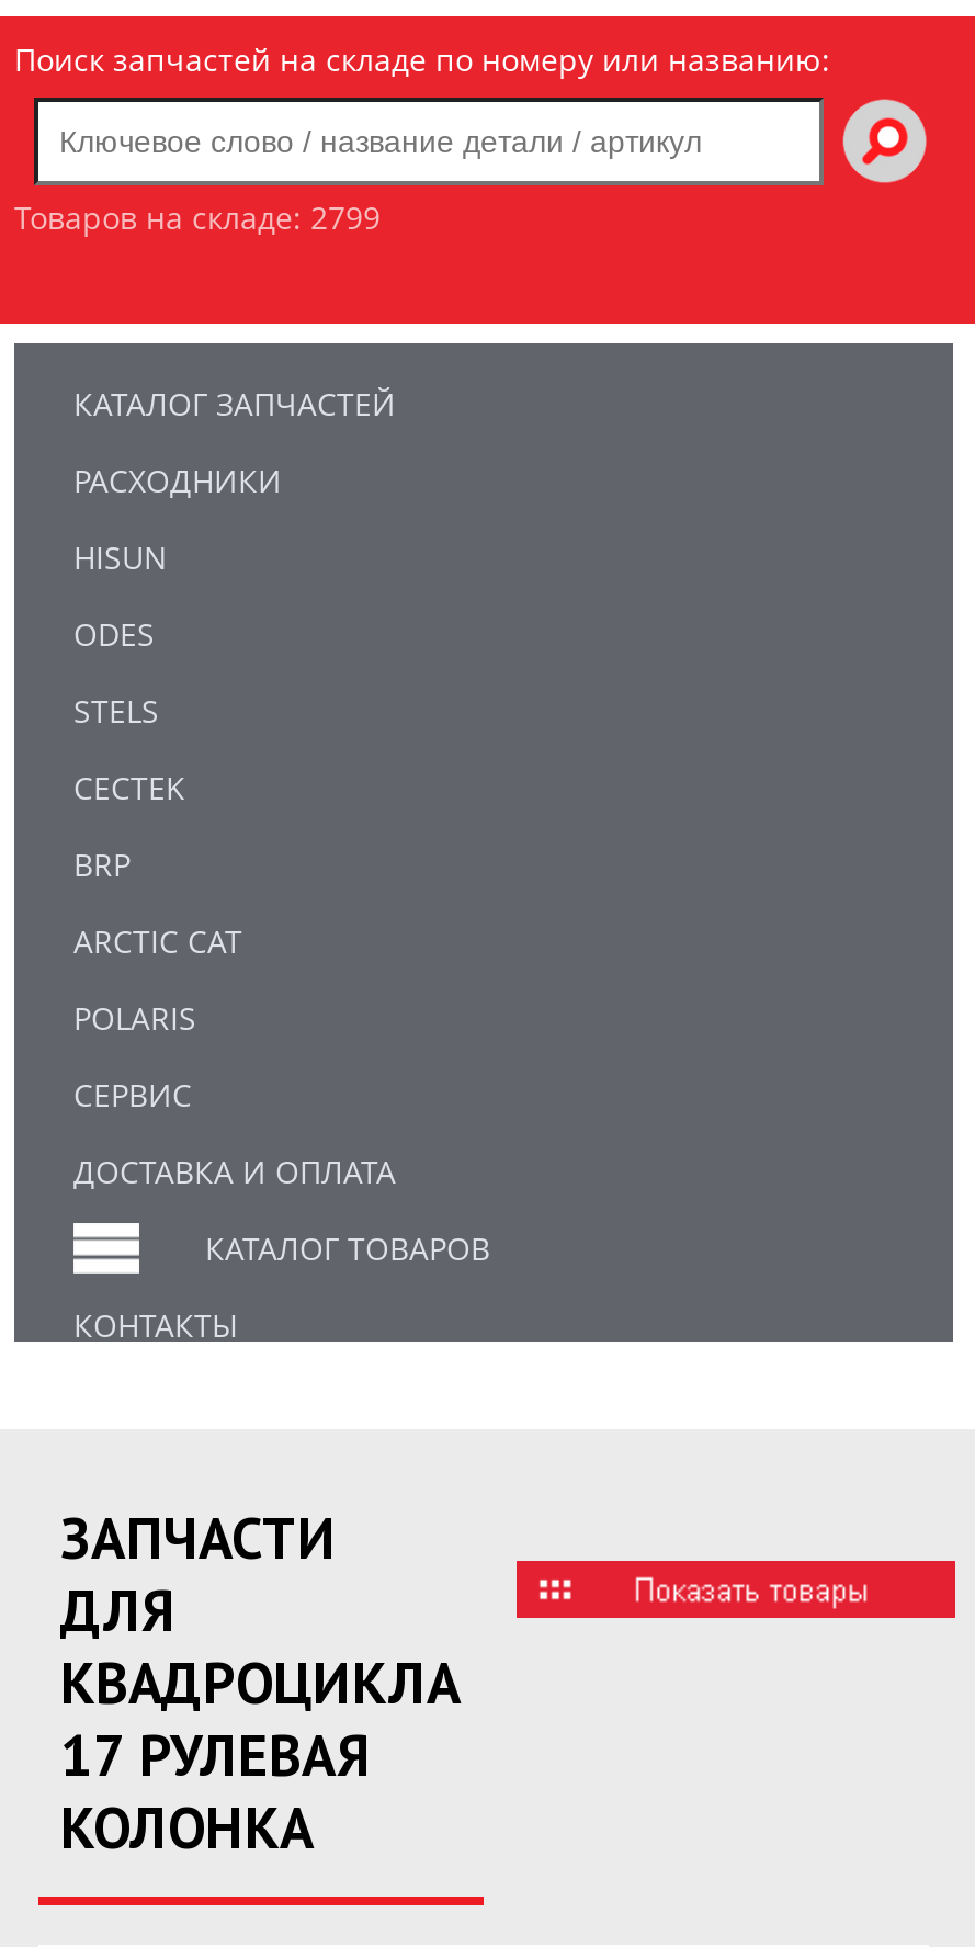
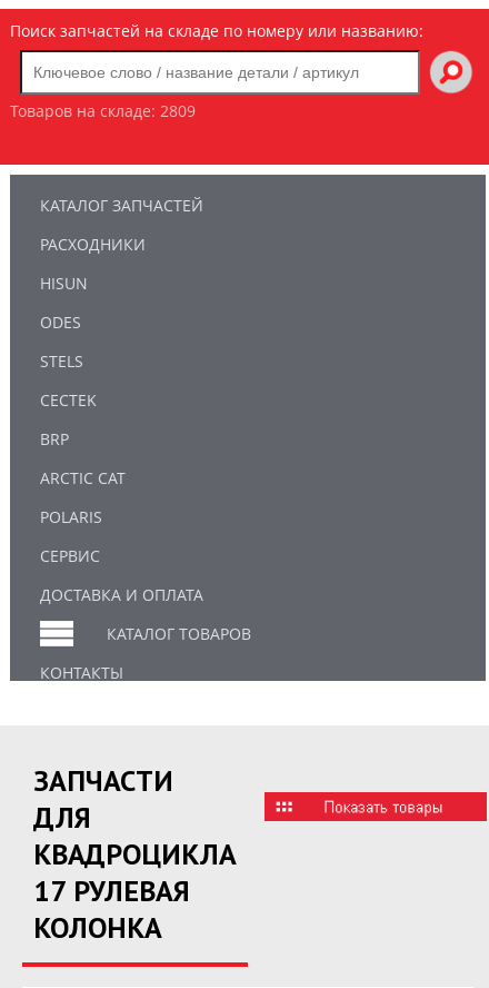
- Товаров на складе: 2799
+ Товаров на складе: 2809
